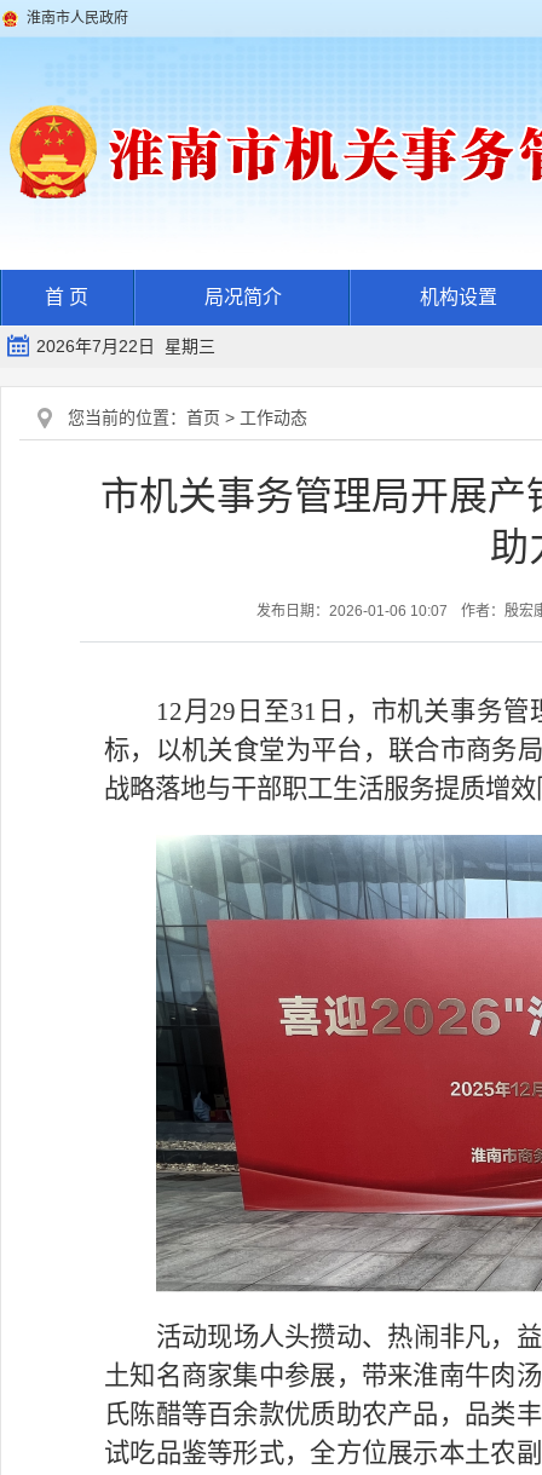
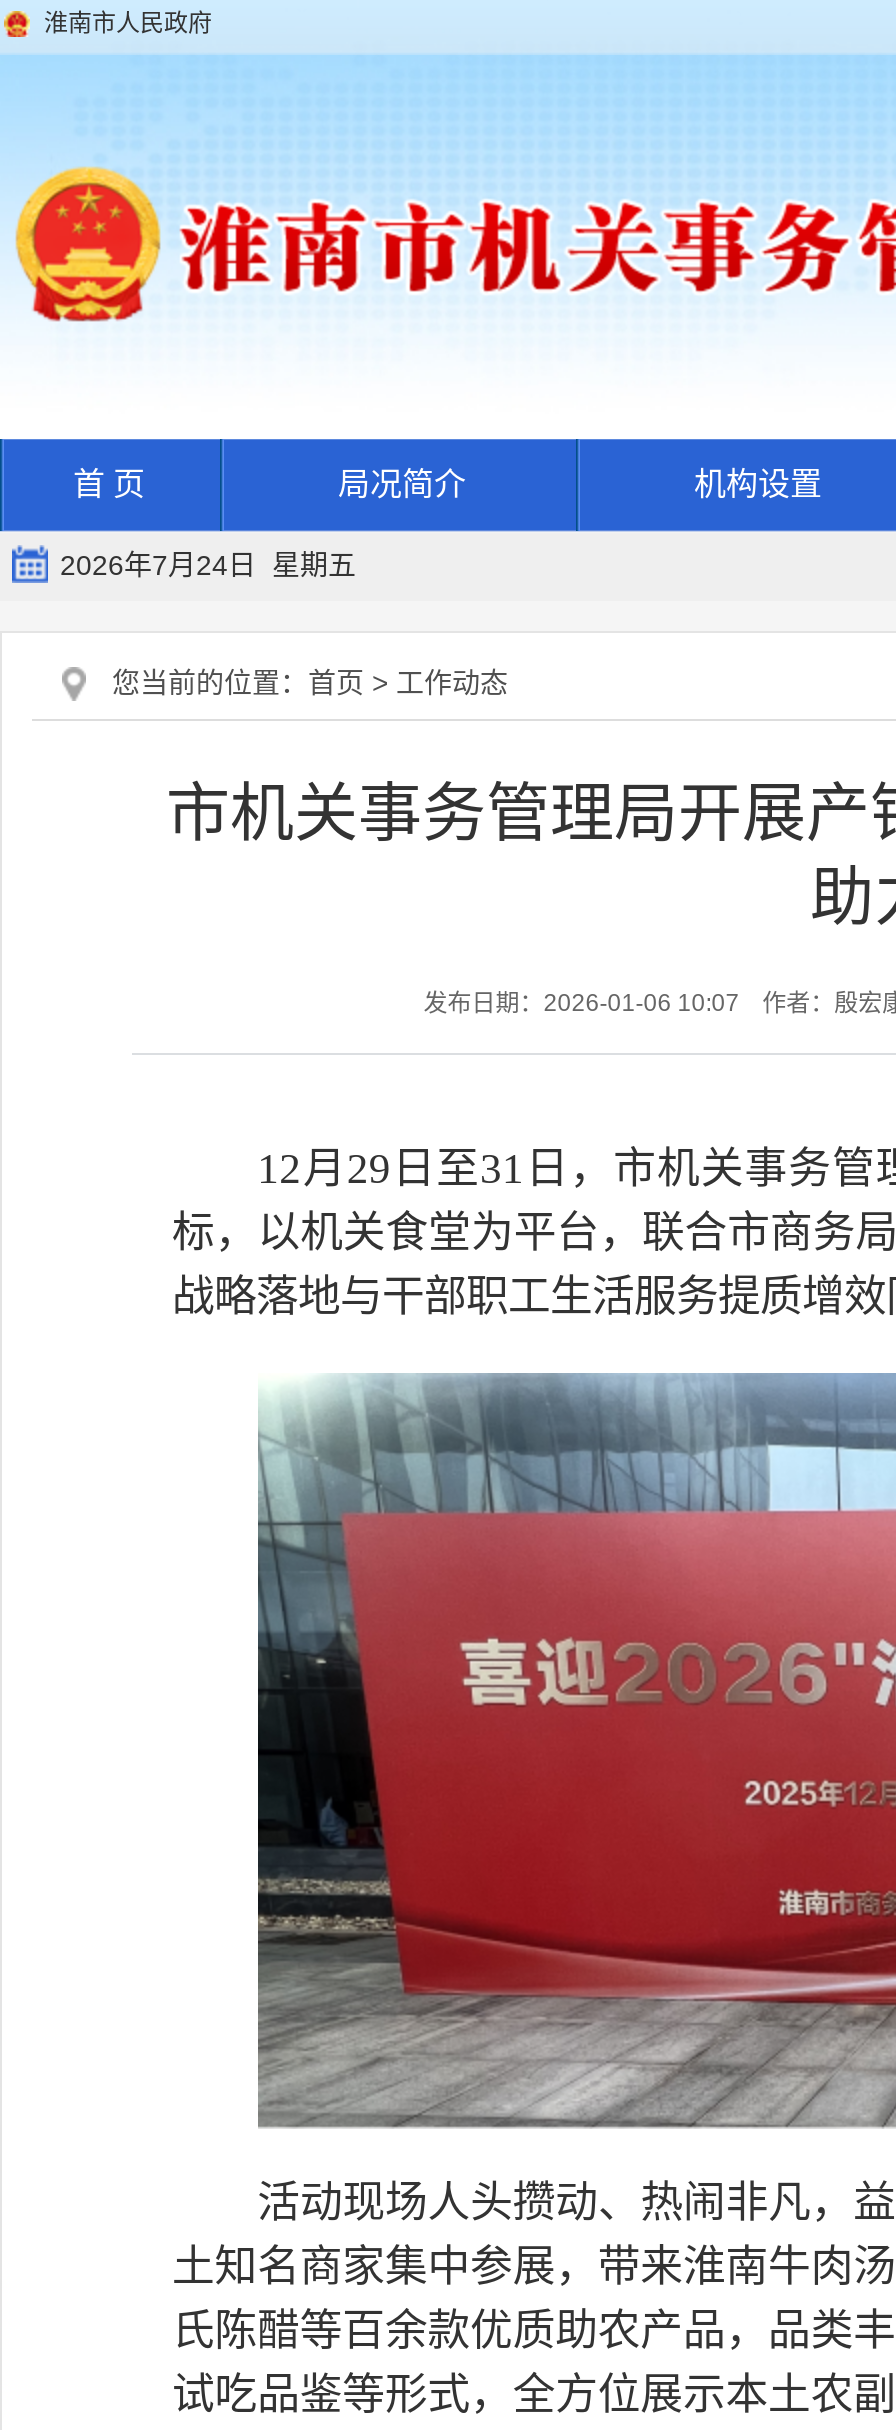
- 2026年7月22日 星期三
+ 2026年7月24日 星期五
